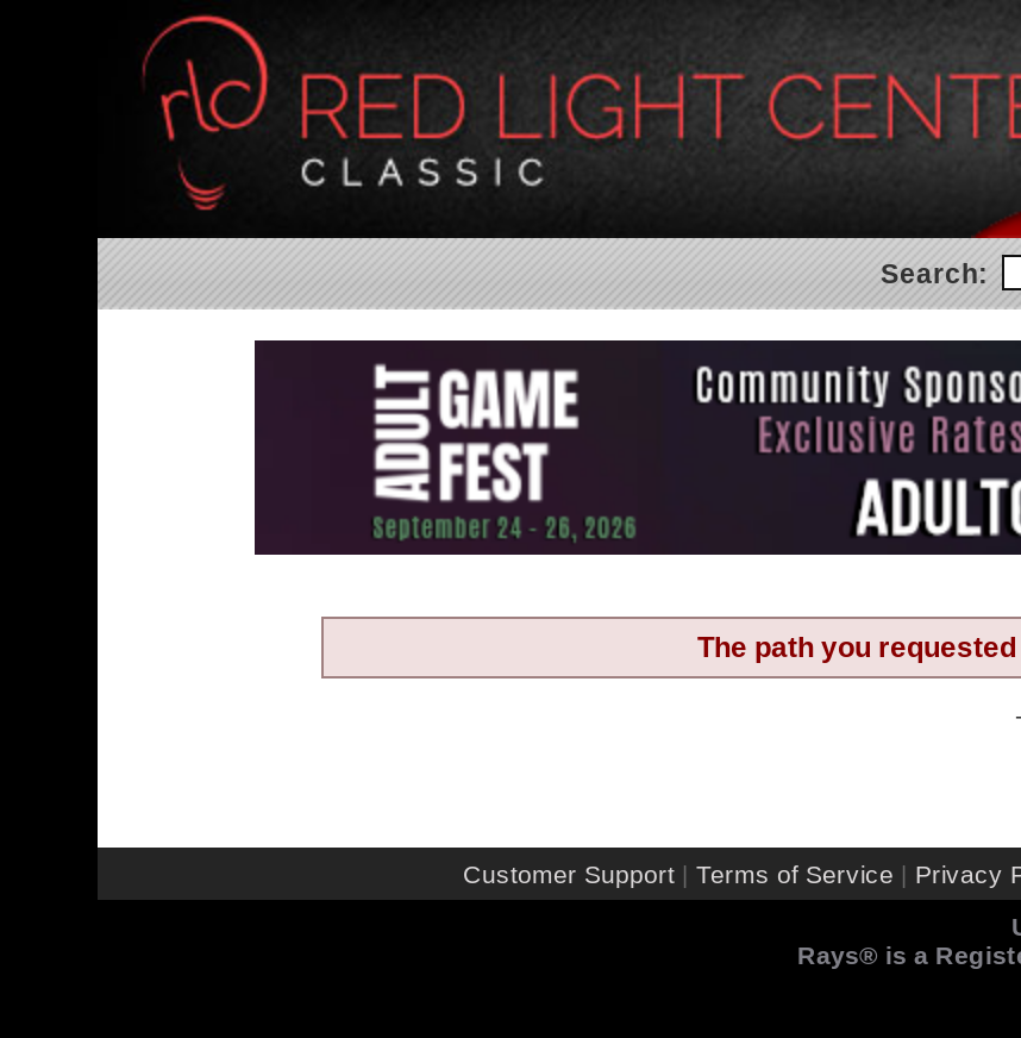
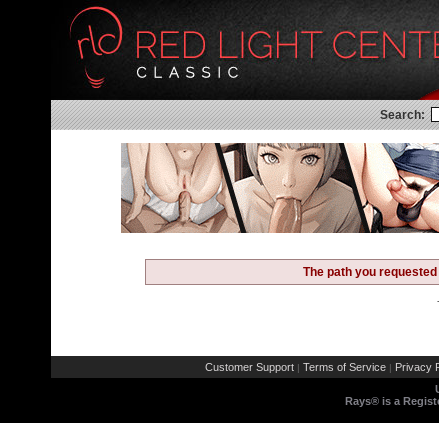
- [image]
+ [image]
